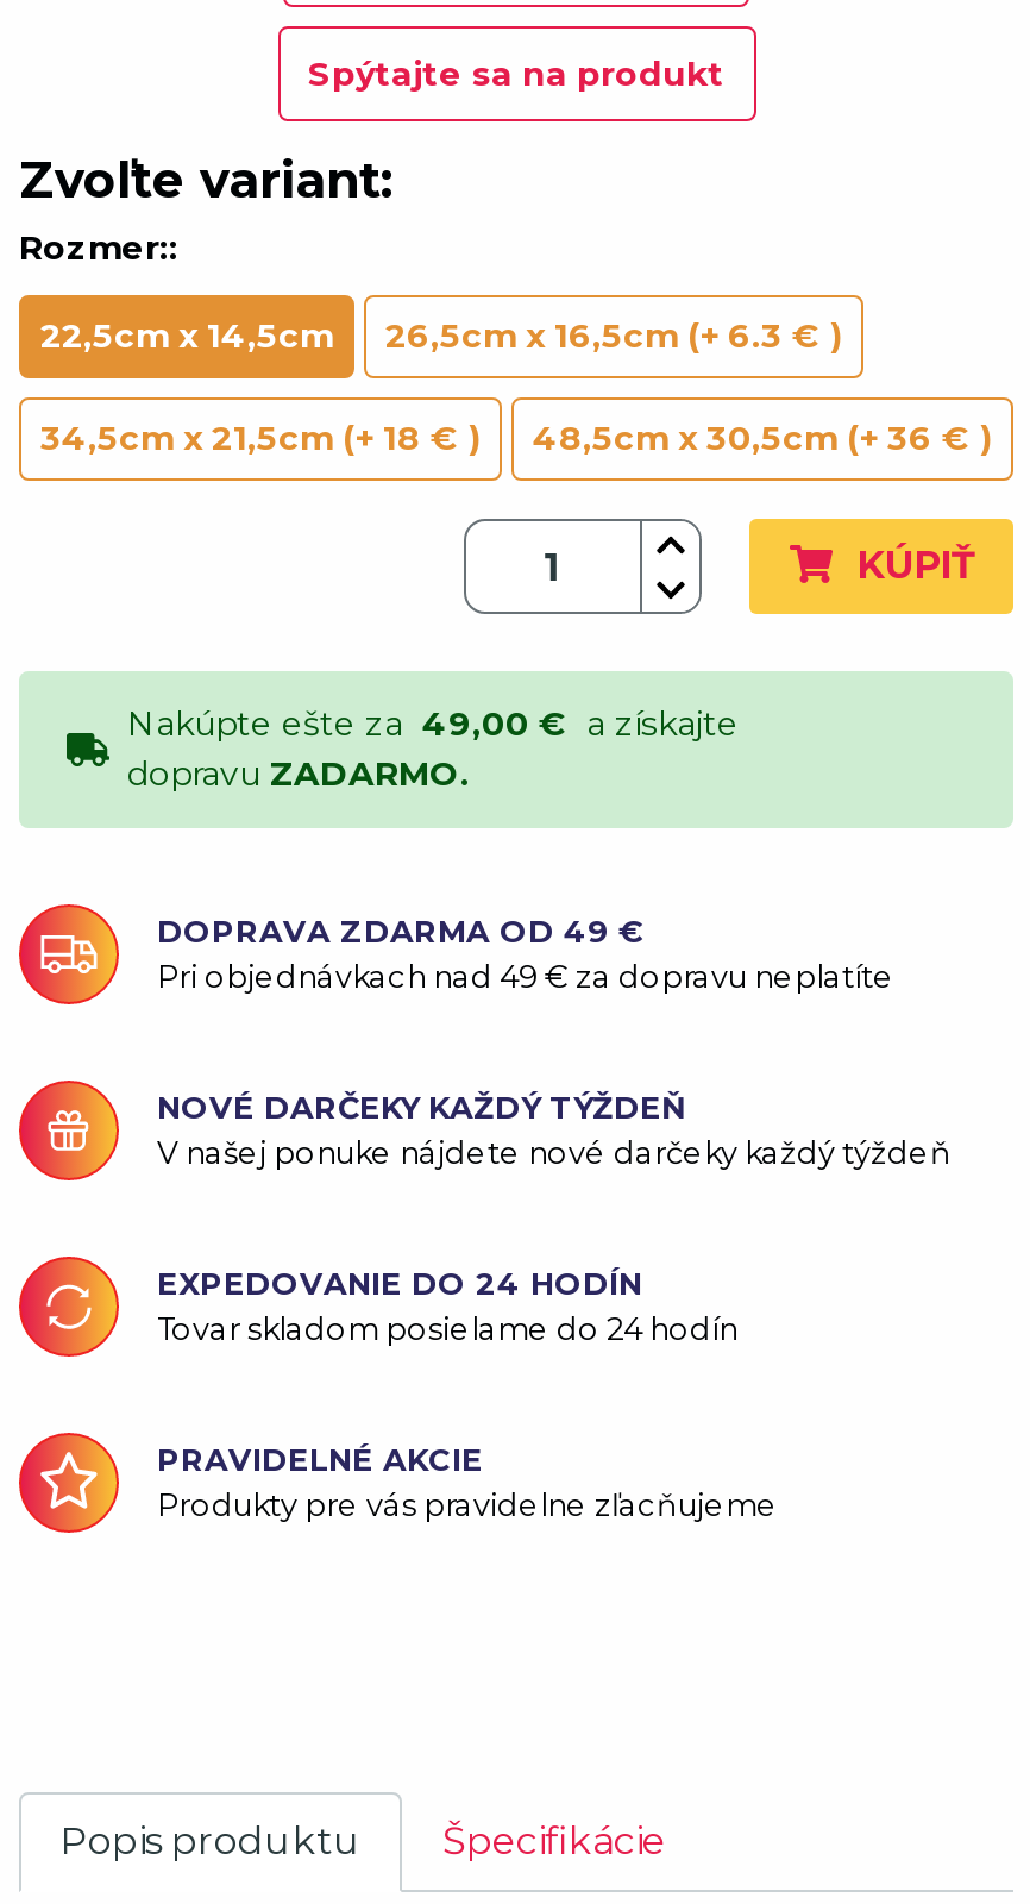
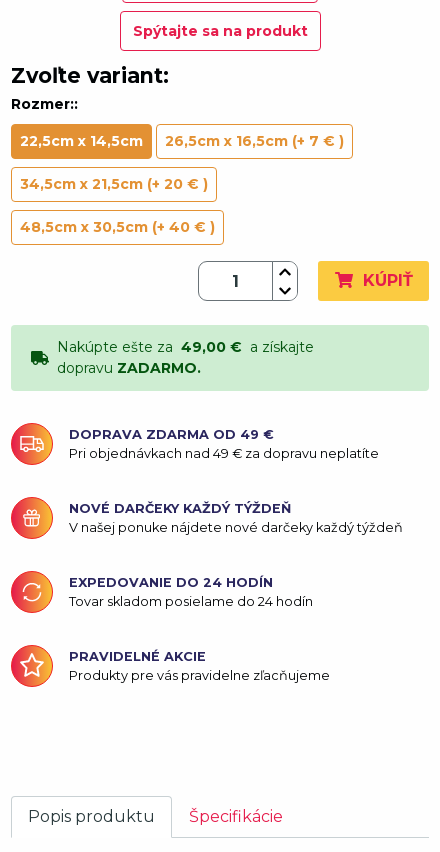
- 22,5cm x 14,5cm 26,5cm x 16,5cm (+ 6.3 € )
+ 22,5cm x 14,5cm 26,5cm x 16,5cm (+ 7 € )

- 34,5cm x 21,5cm (+ 18 € )
+ 34,5cm x 21,5cm (+ 20 € )

- 48,5cm x 30,5cm (+ 36 € )
+ 48,5cm x 30,5cm (+ 40 € )
